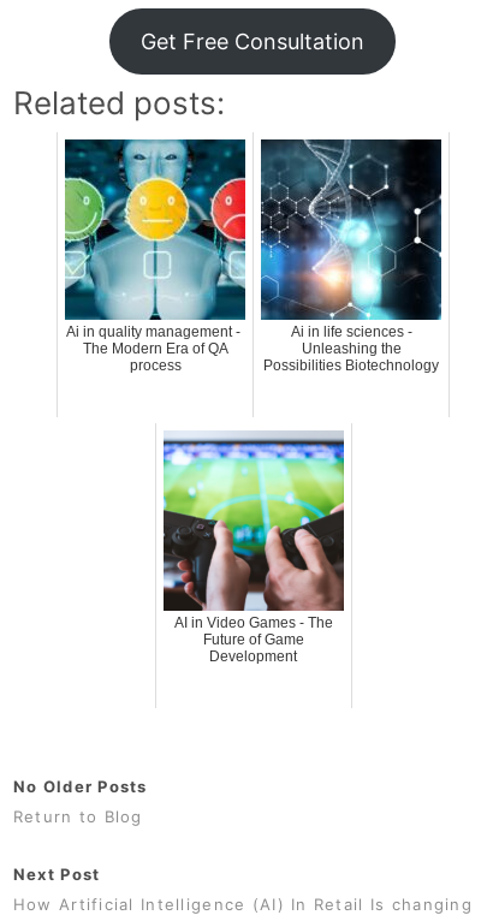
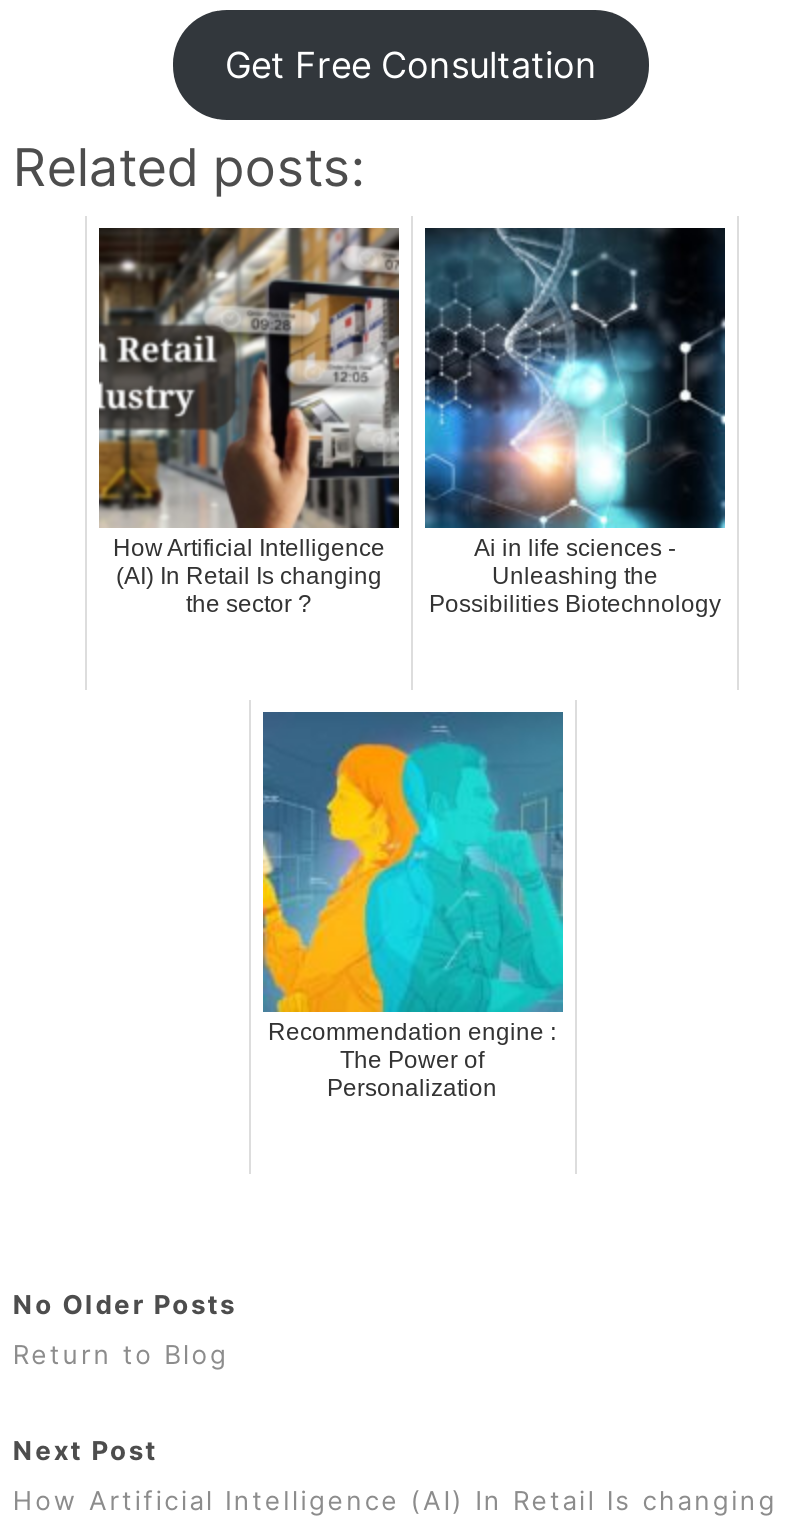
- [image]
- Ai in quality management -
- The Modern Era of QA
- process
+ [image]
+ How Artificial Intelligence
+ (AI) In Retail Is changing
+ the sector ?

- [image]
- AI in Video Games - The
- Future of Game
- Development
+ [image]
+ Recommendation engine :
+ The Power of
+ Personalization
